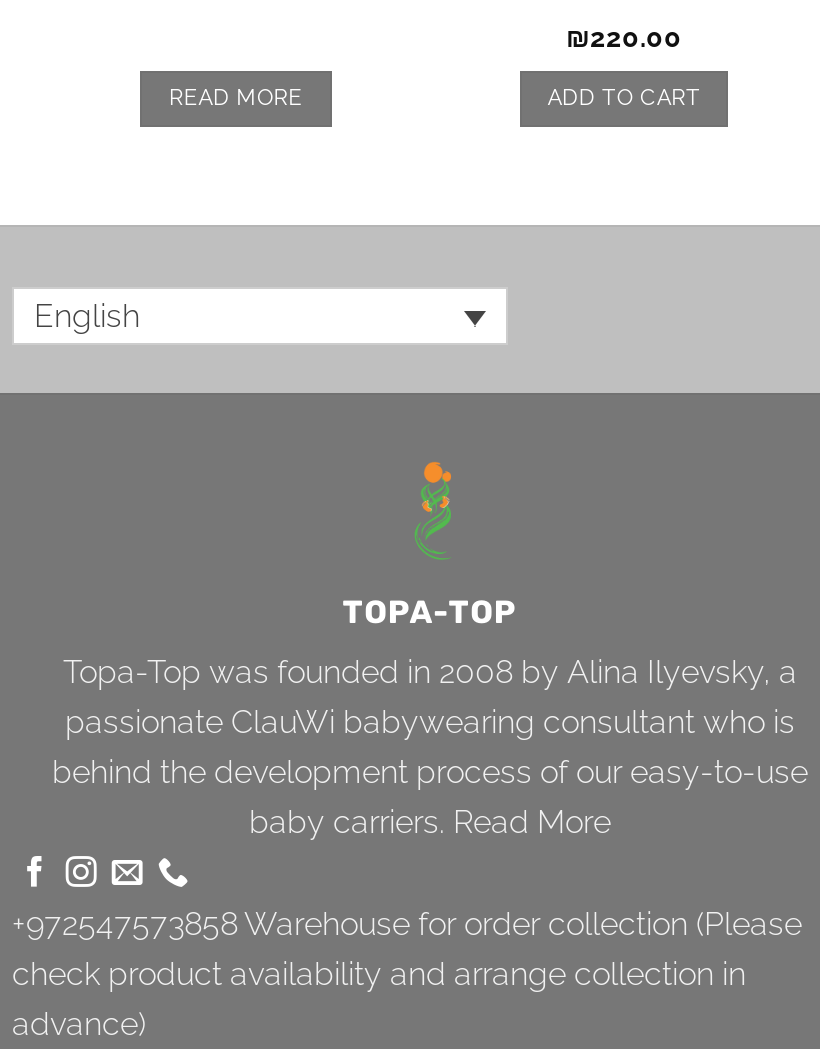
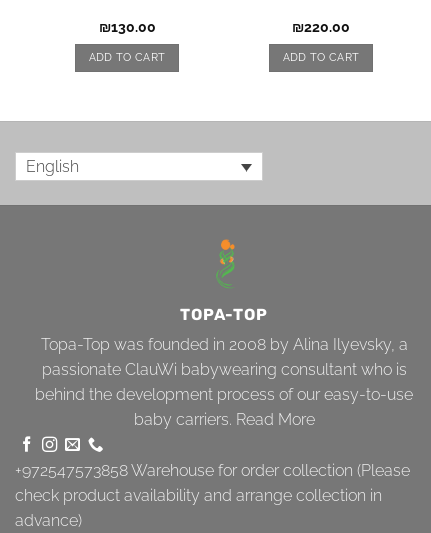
- READ MORE
+ ₪130.00
+ ADD TO CART
